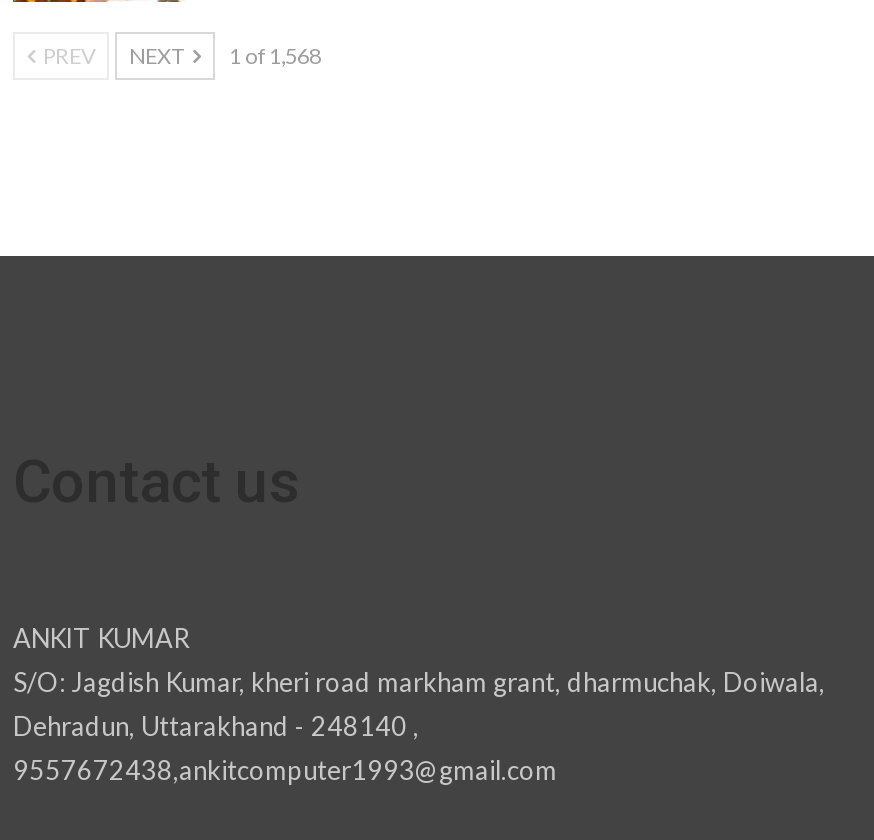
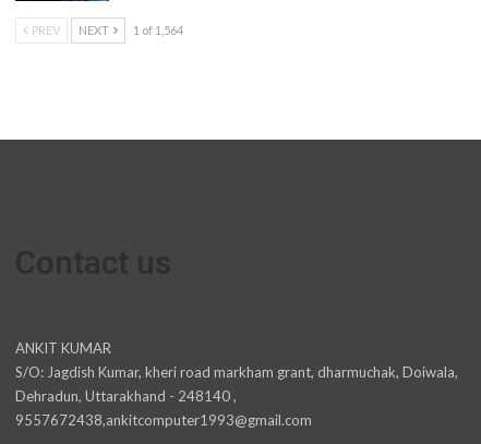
- PREV NEXT 1 of 1,568
+ PREV NEXT 1 of 1,564
